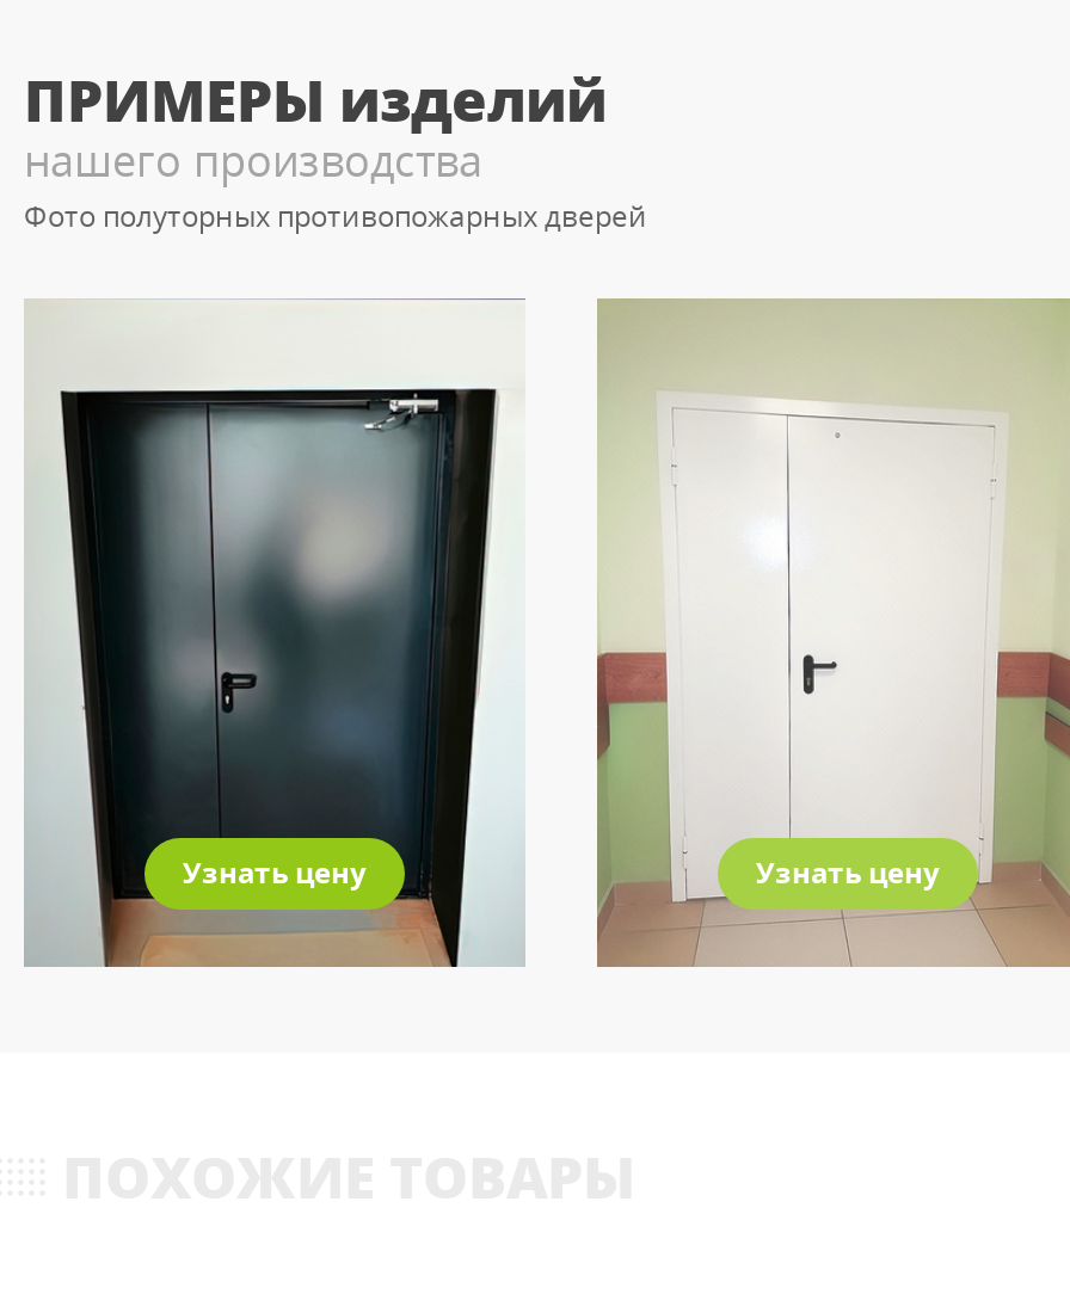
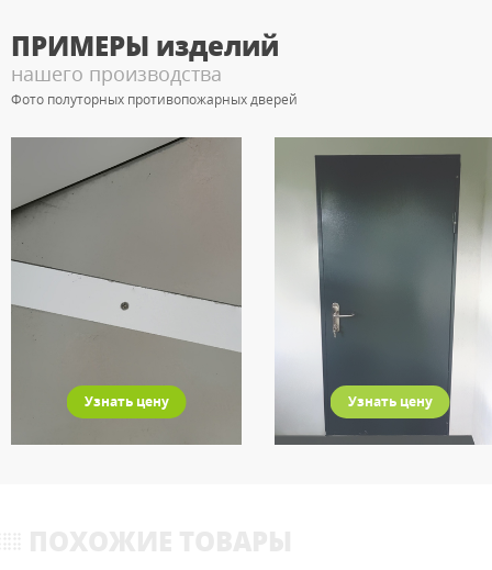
- [image]
+ [image]

- [image]
+ [image]
